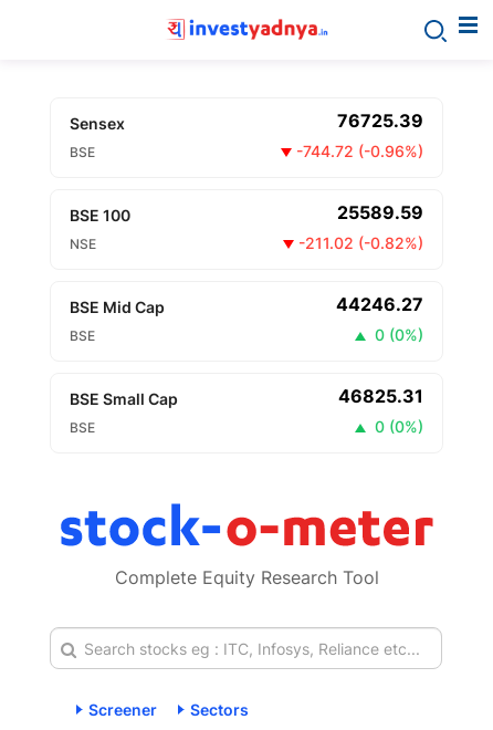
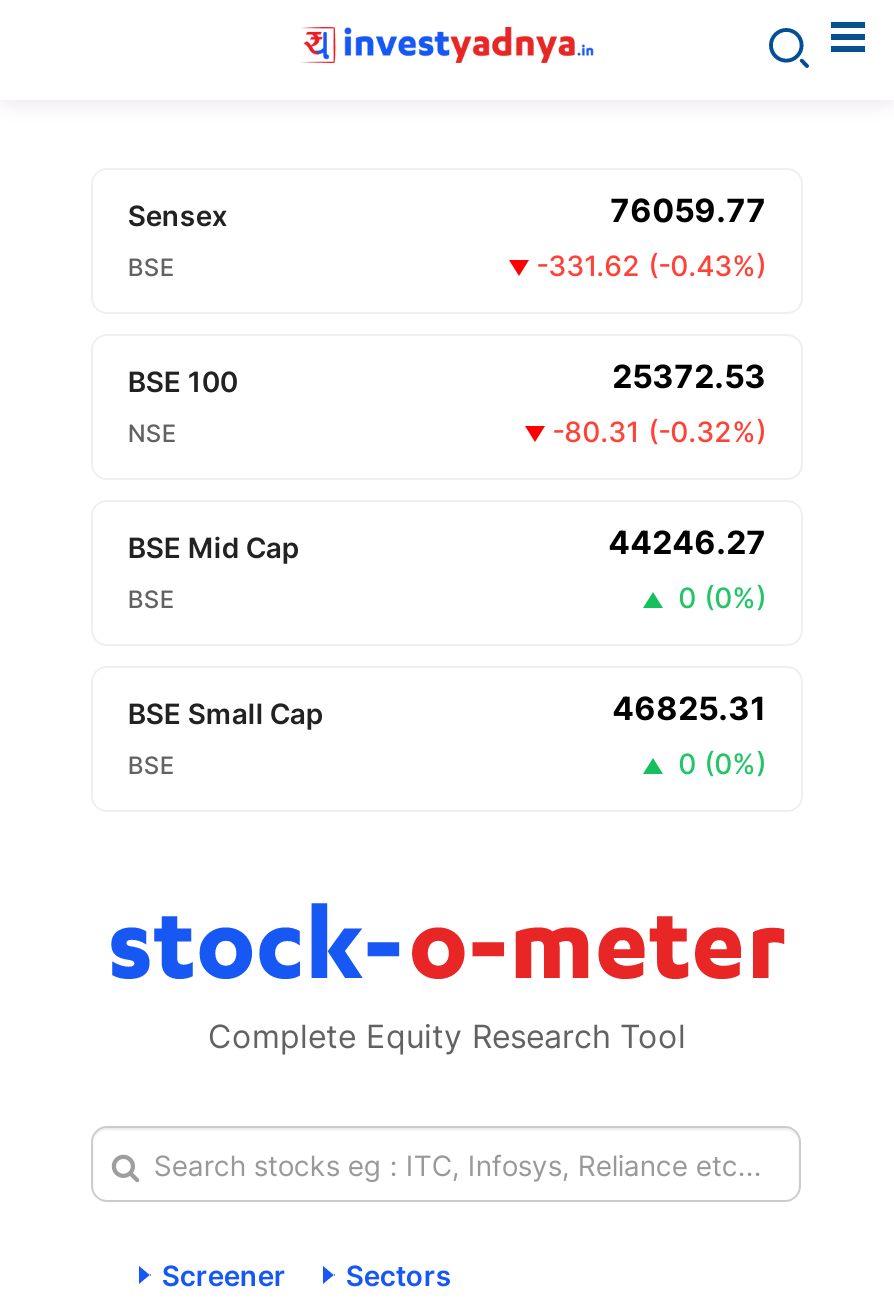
- 76725.39
+ 76059.77

- -744.72 (-0.96%)
+ -331.62 (-0.43%)

- 25589.59
+ 25372.53

- -211.02 (-0.82%)
+ -80.31 (-0.32%)
